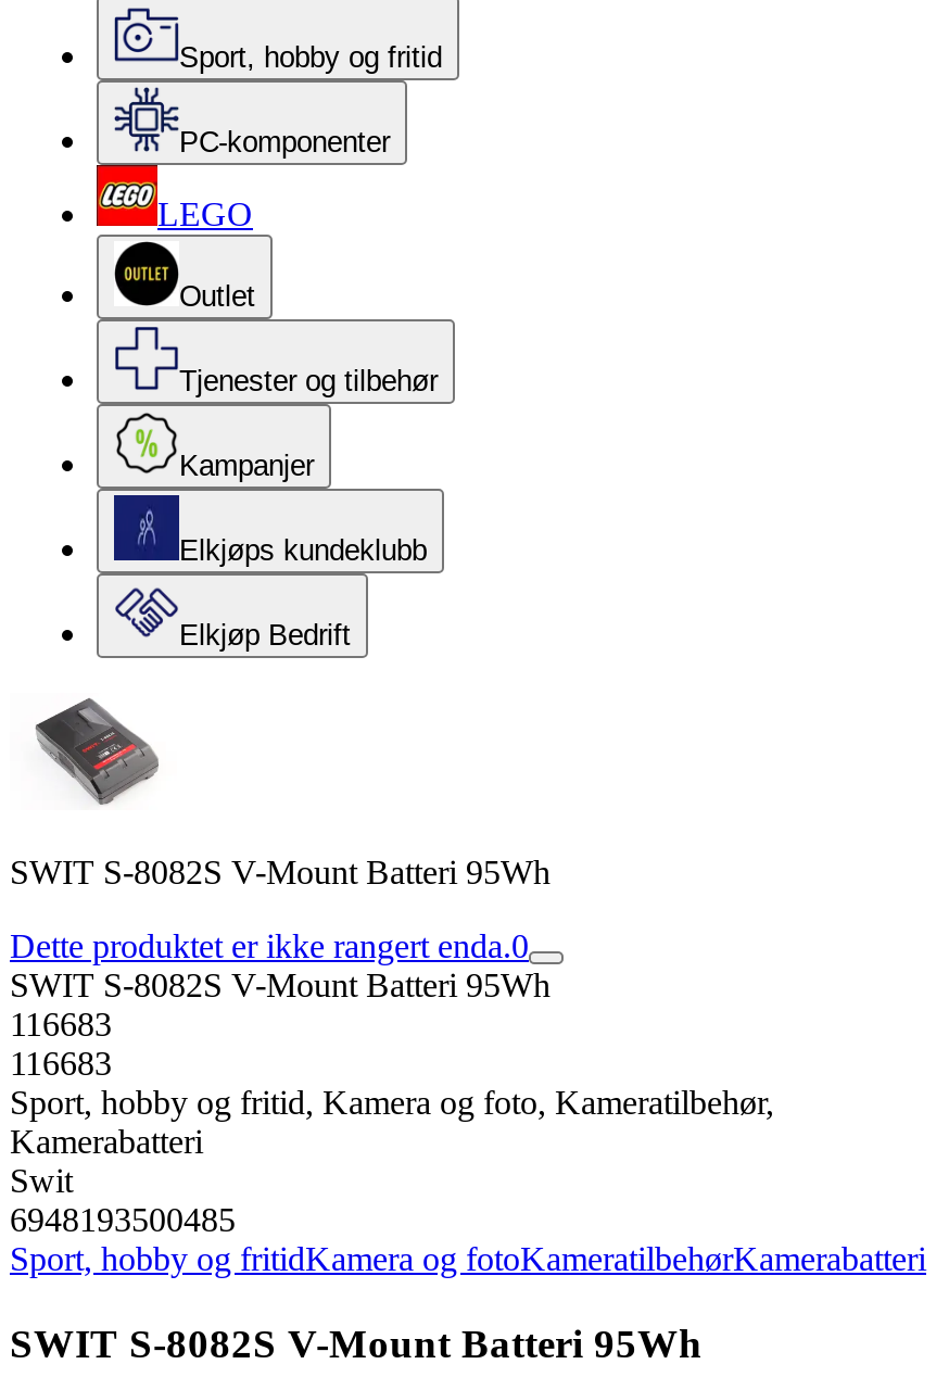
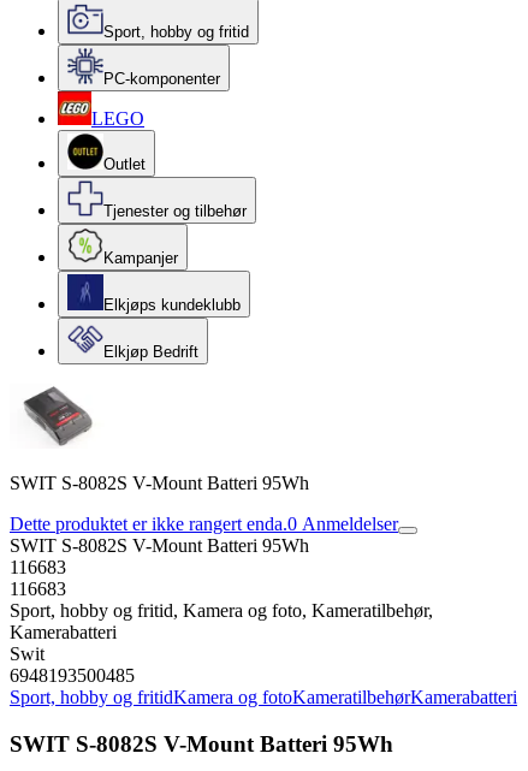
- Dette produktet er ikke rangert enda.0
+ Dette produktet er ikke rangert enda.0 Anmeldelser
